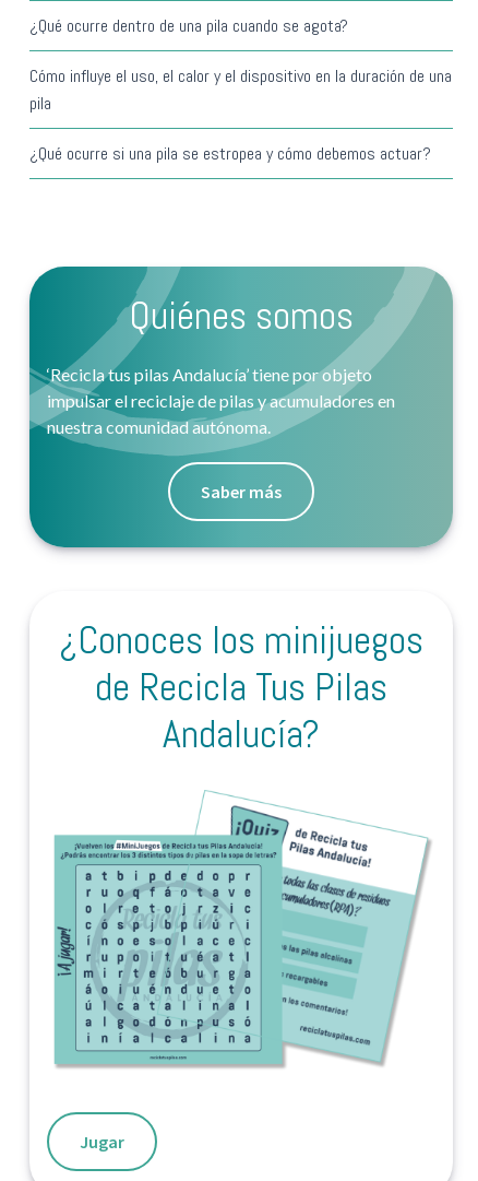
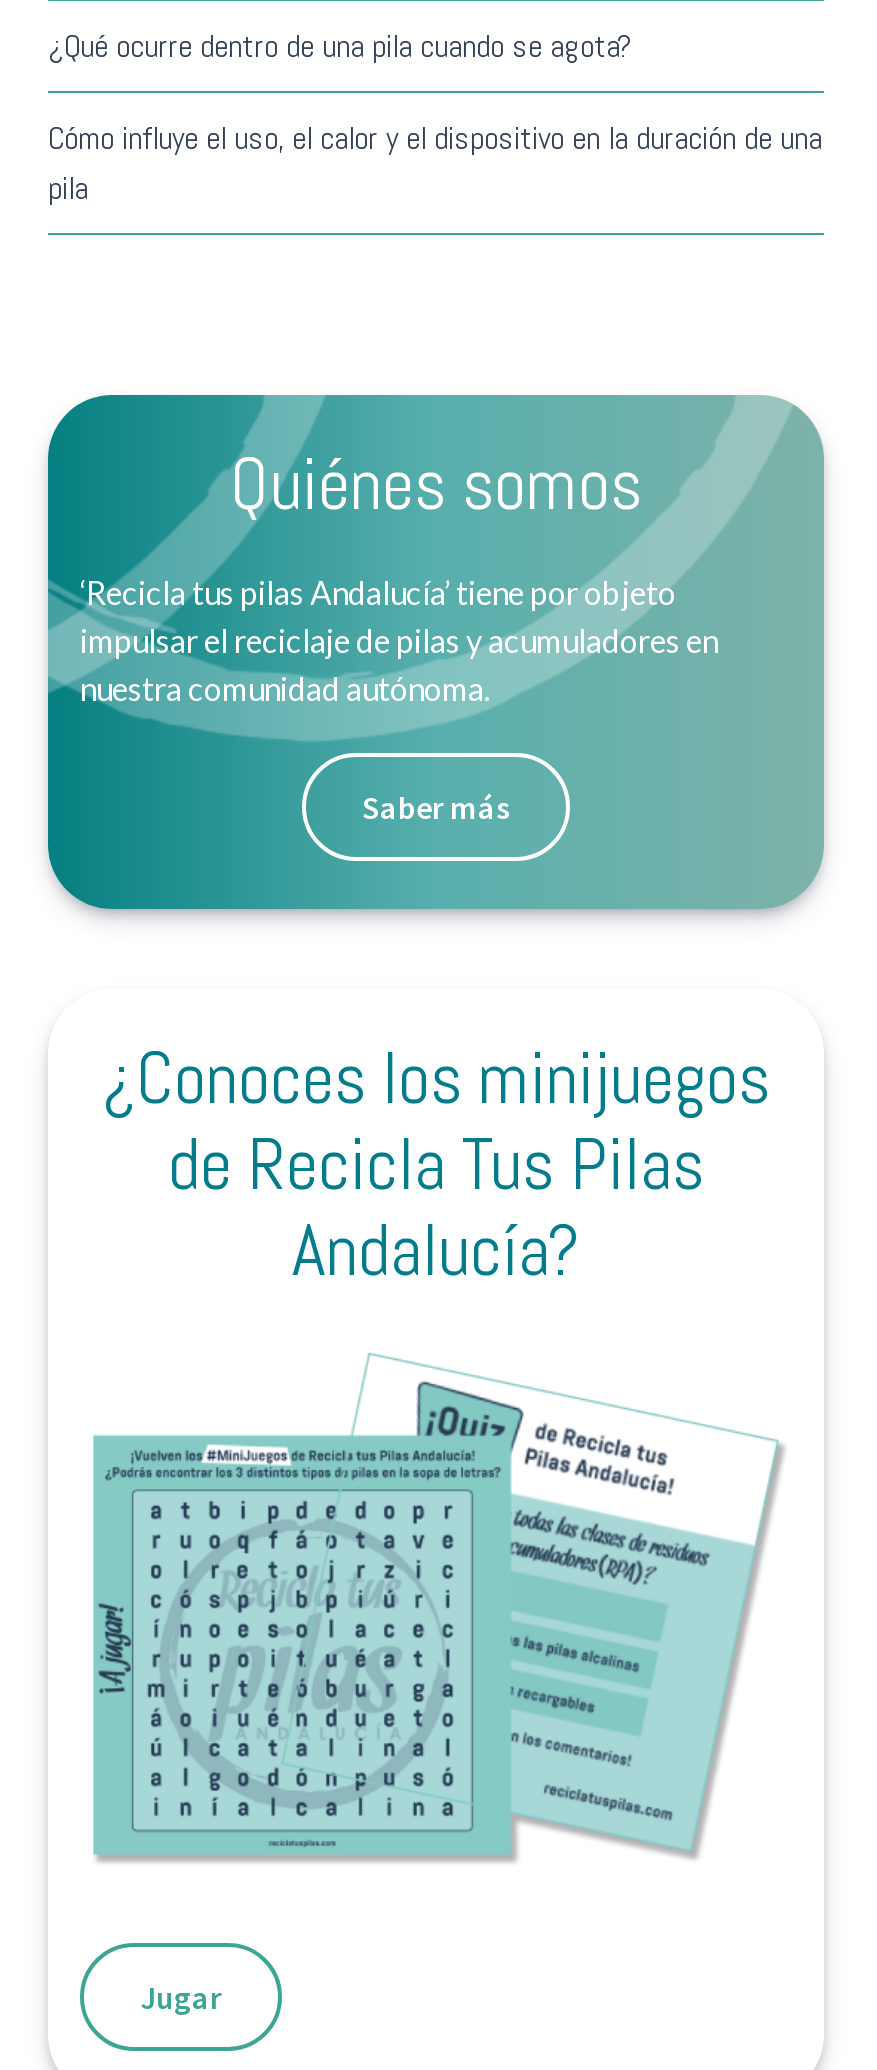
- ¿Qué ocurre si una pila se estropea y cómo debemos actuar?
